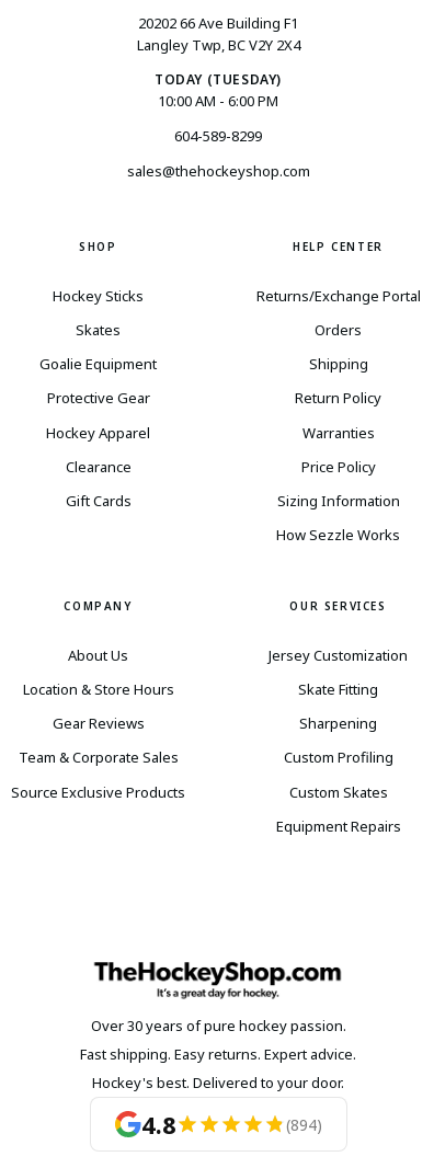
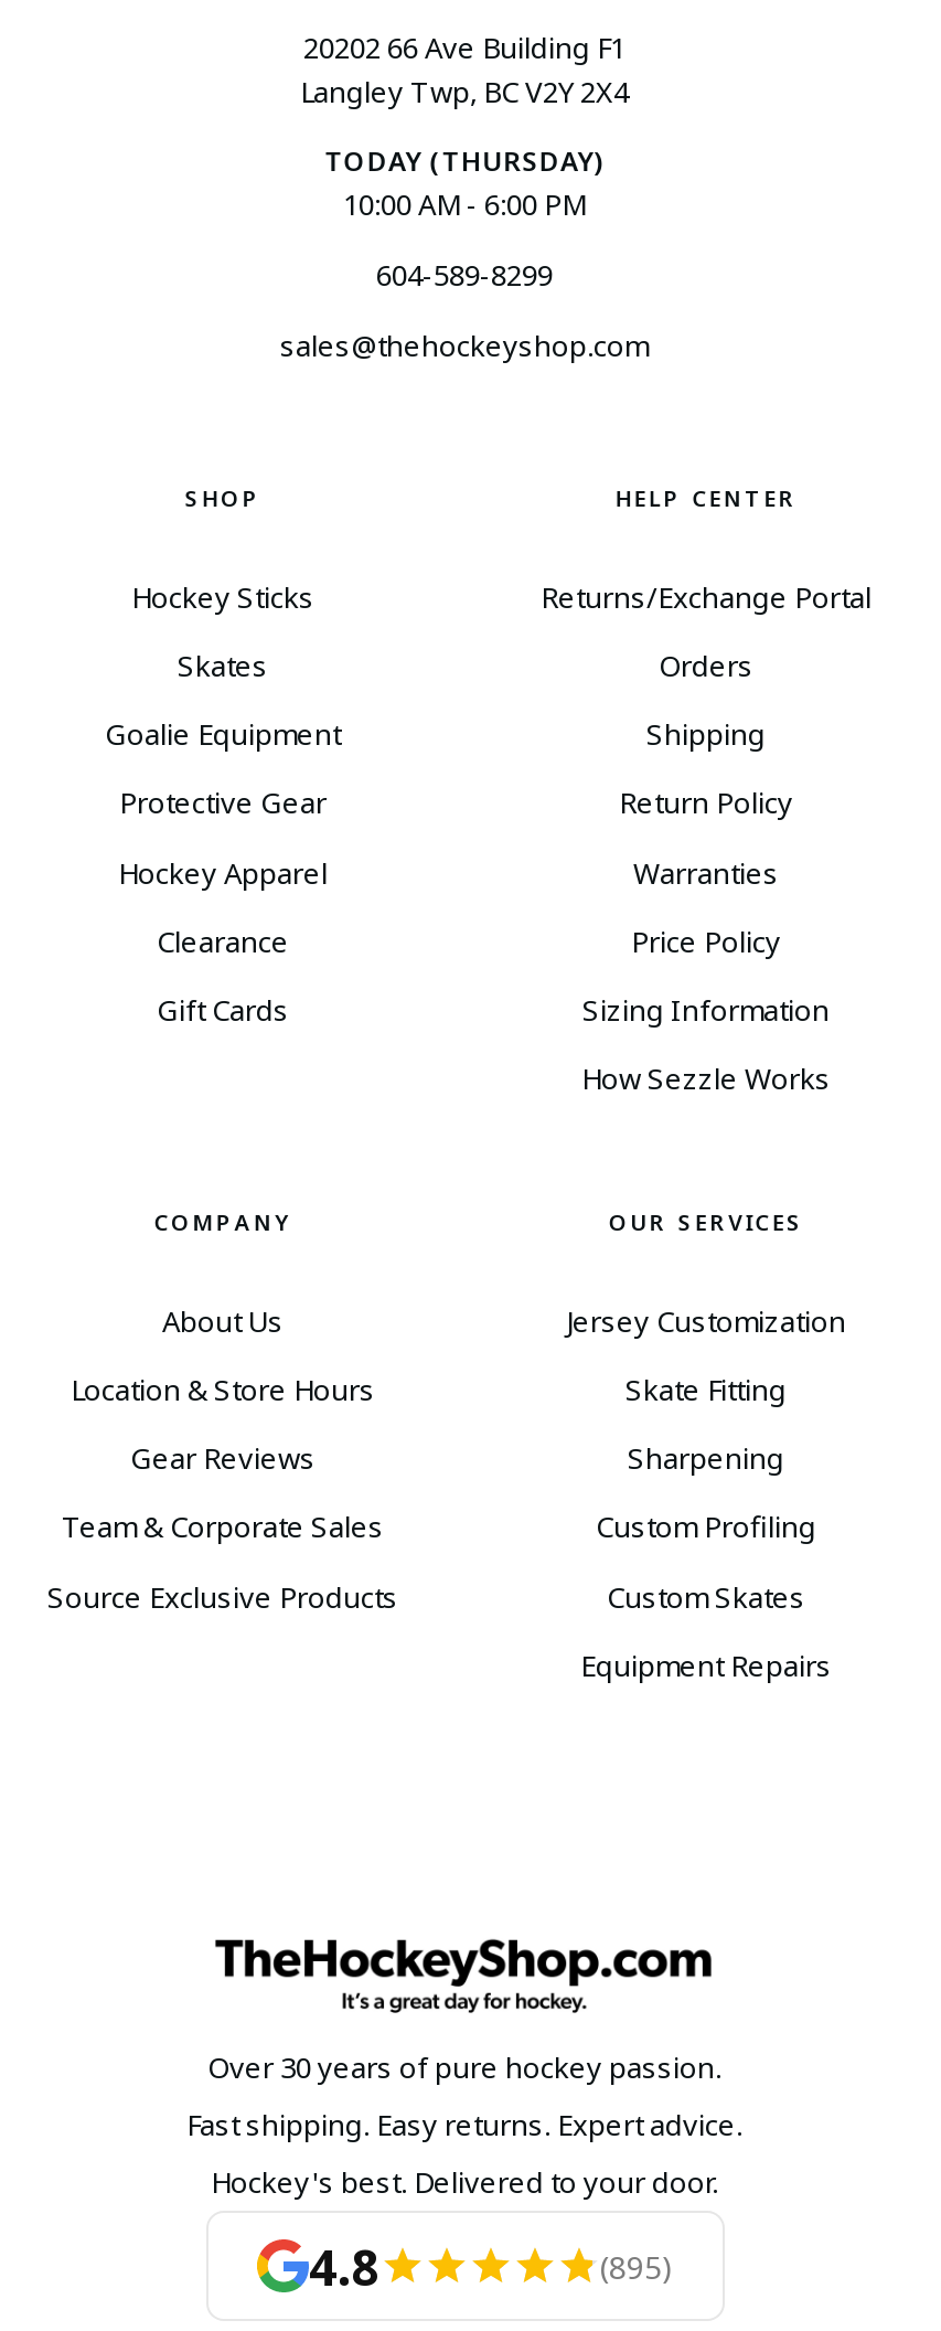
- TODAY (TUESDAY)
+ TODAY (THURSDAY)

- (894)
+ (895)
